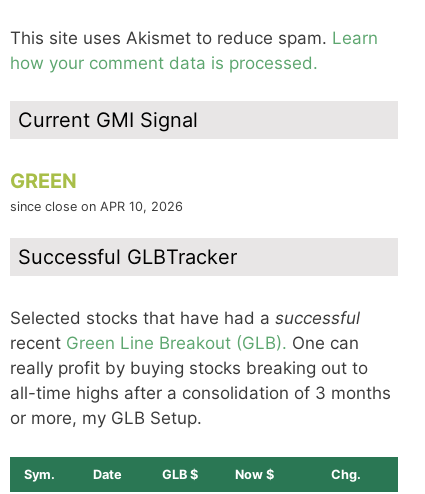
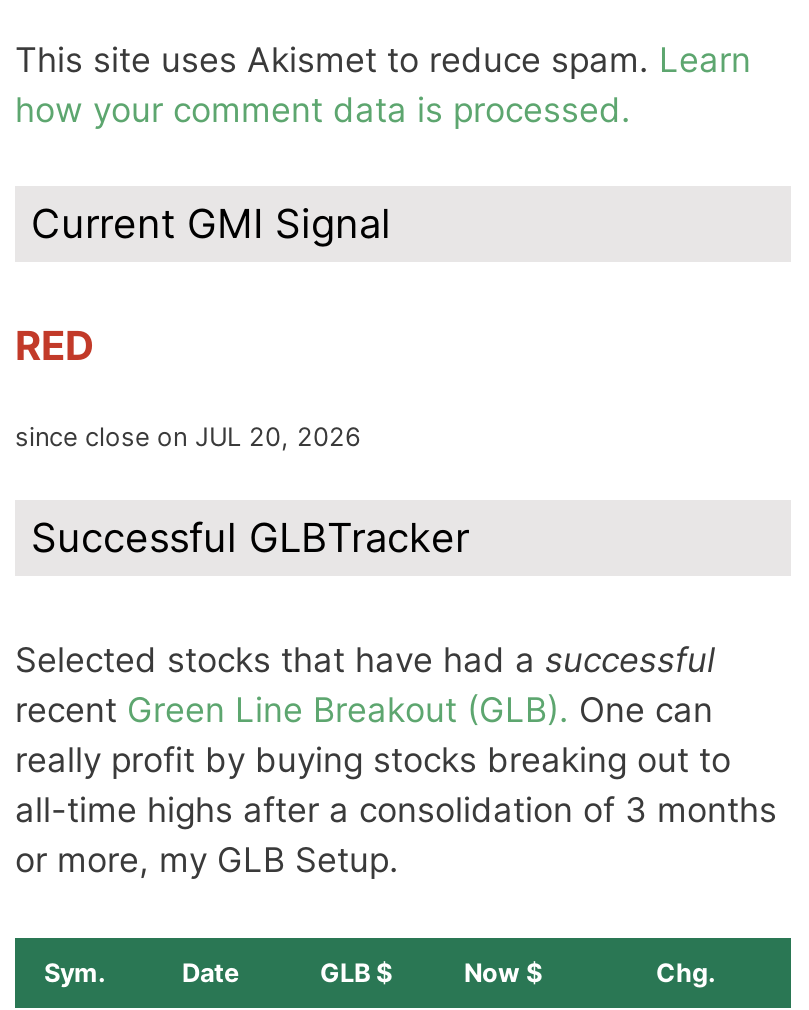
- GREEN
- since close on APR 10, 2026
+ RED
+ since close on JUL 20, 2026
